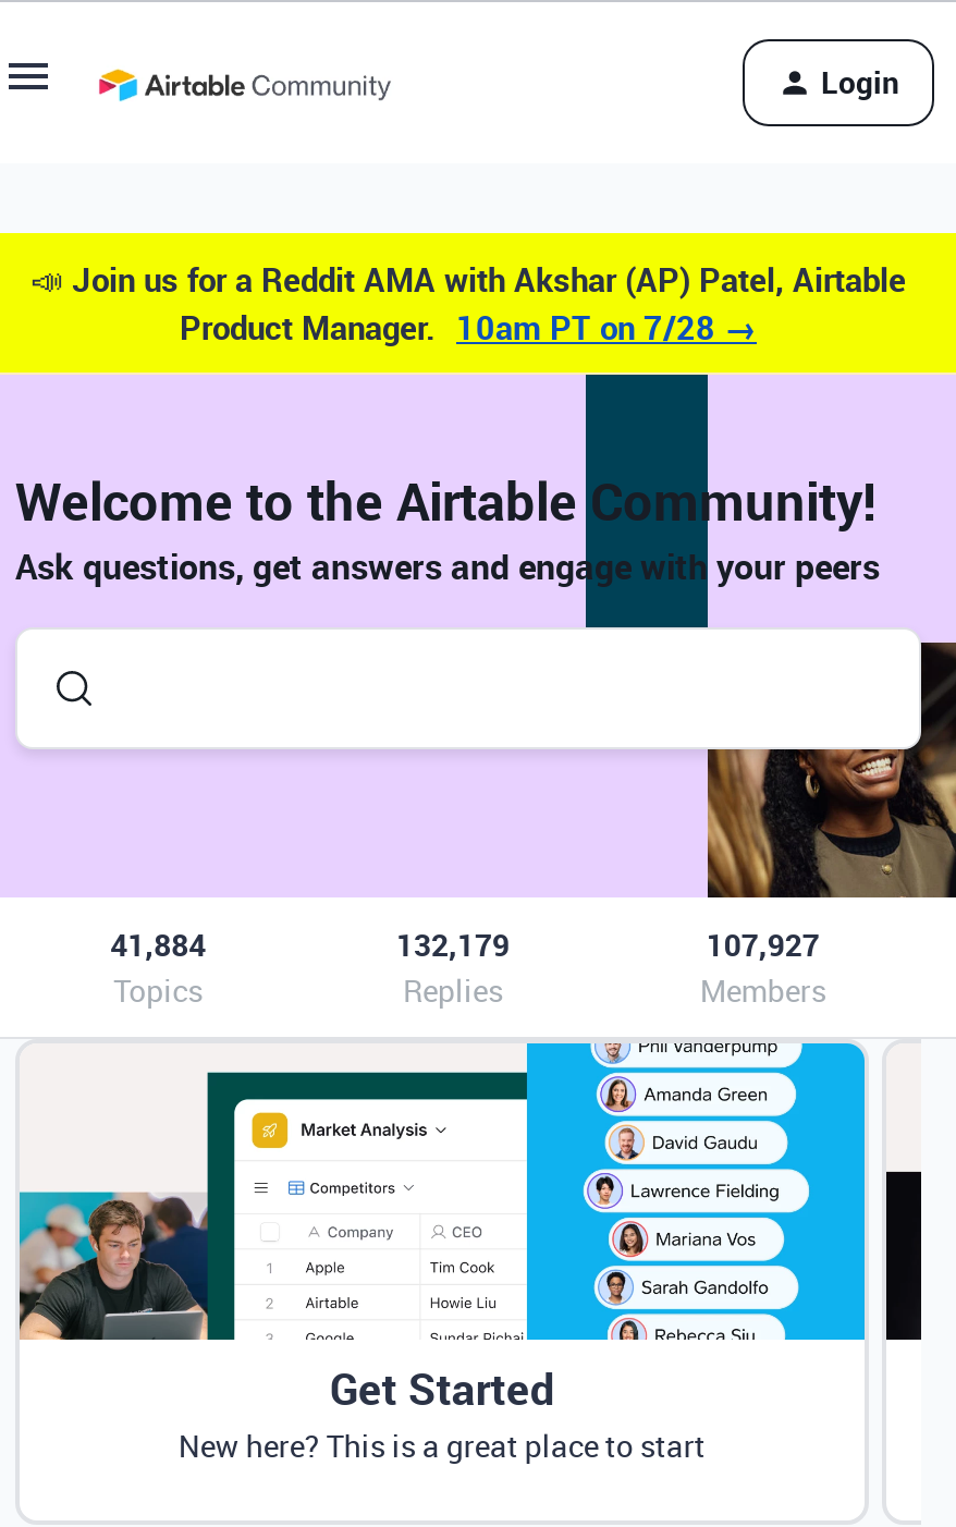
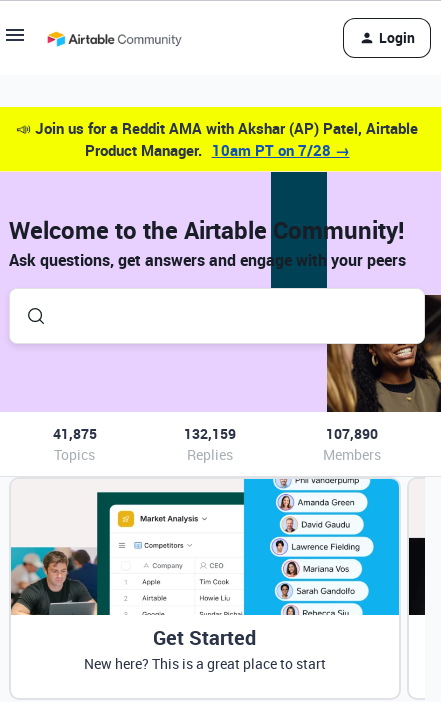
- 41,884
+ 41,875

- 132,179
+ 132,159

- 107,927
+ 107,890
